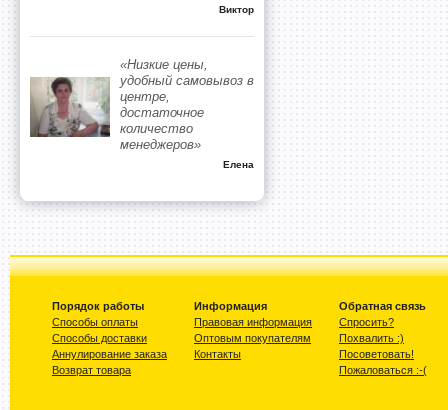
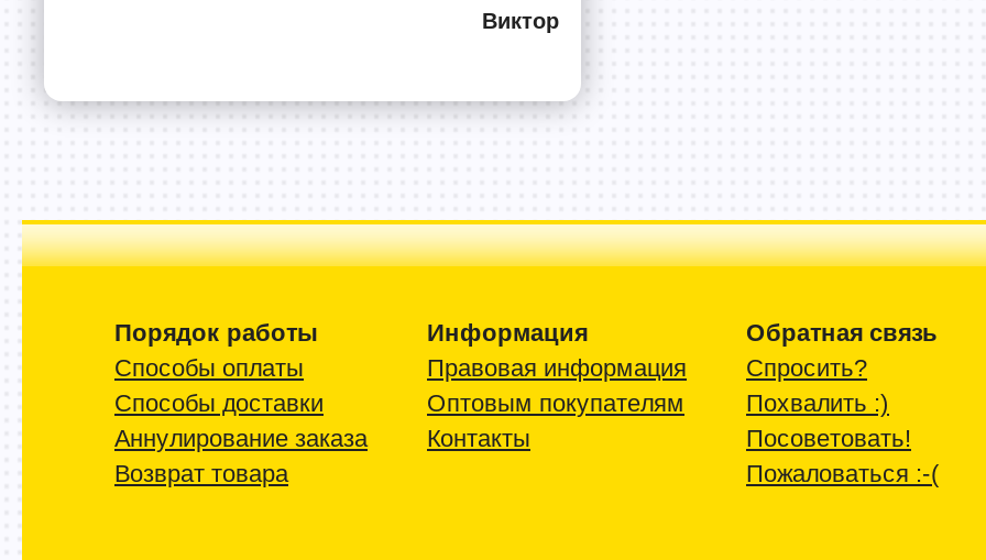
- [image]
- «Низкие цены,
- удобный самовывоз в
- центре,
- достаточное
- количество
- менеджеров»
- Елена
